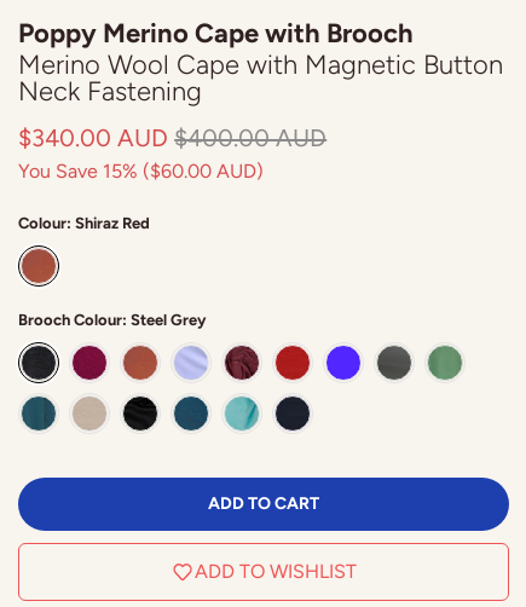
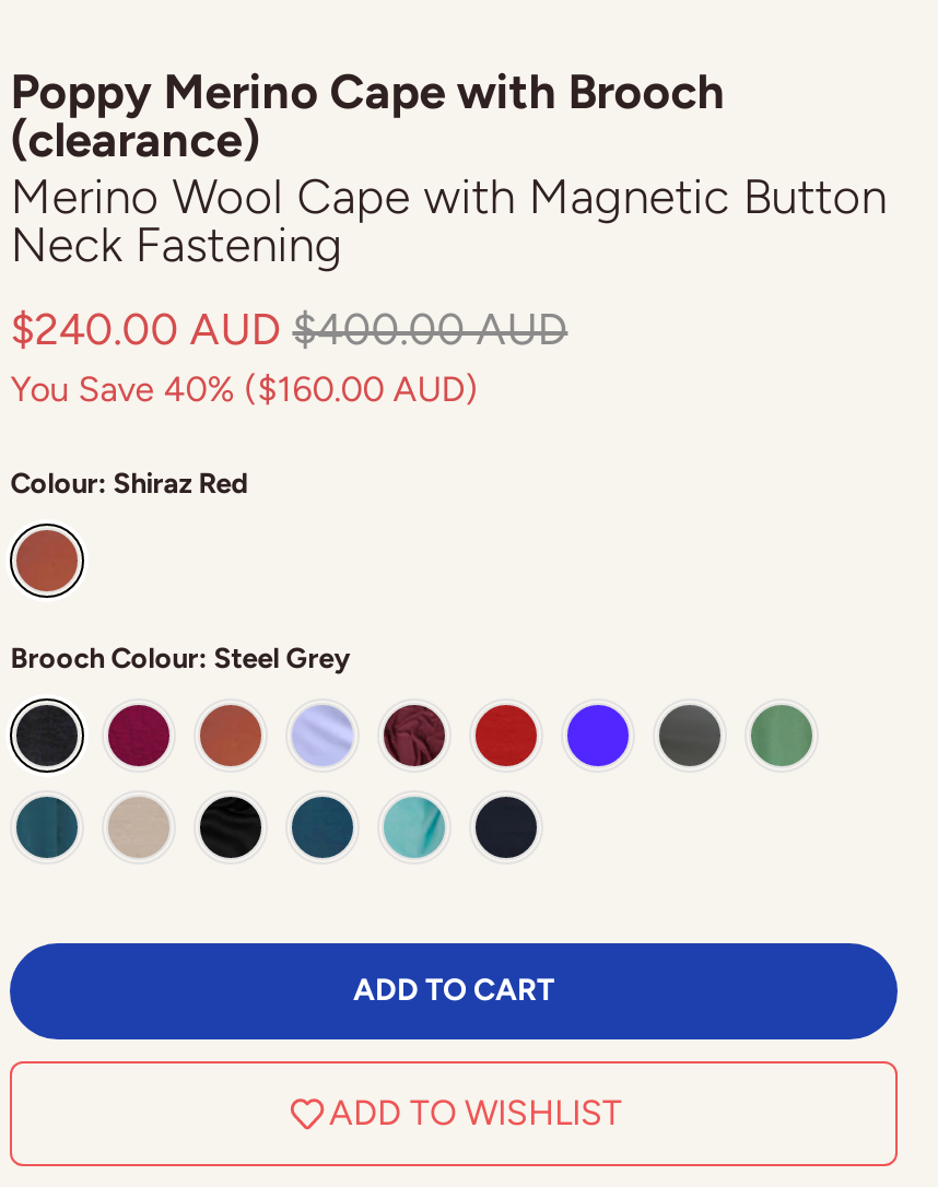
+ (clearance)

- $340.00 AUD $400.00 AUD
+ $240.00 AUD $400.00 AUD

- You Save 15% ($60.00 AUD)
+ You Save 40% ($160.00 AUD)
